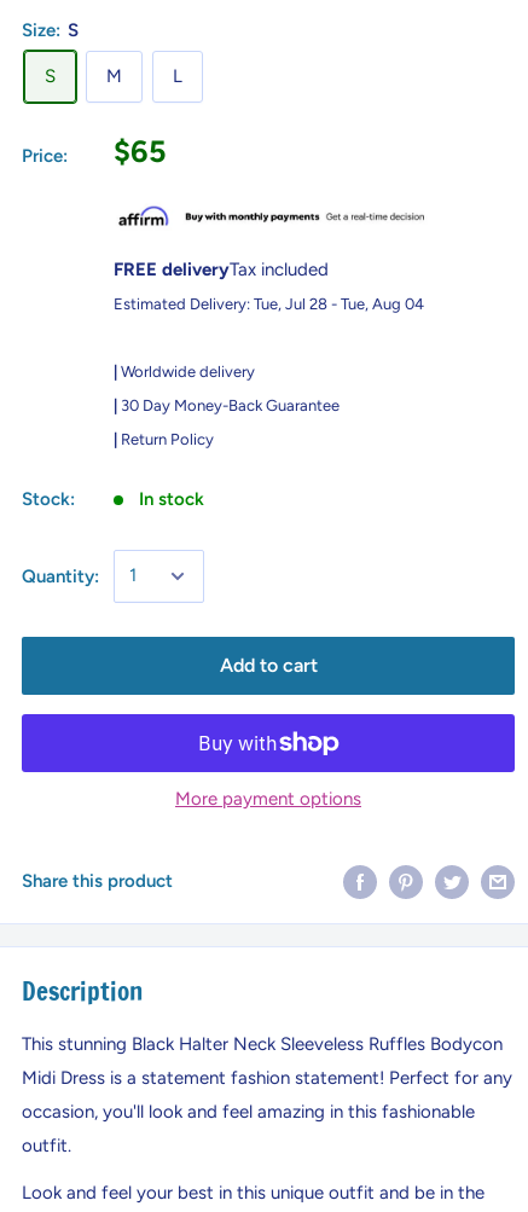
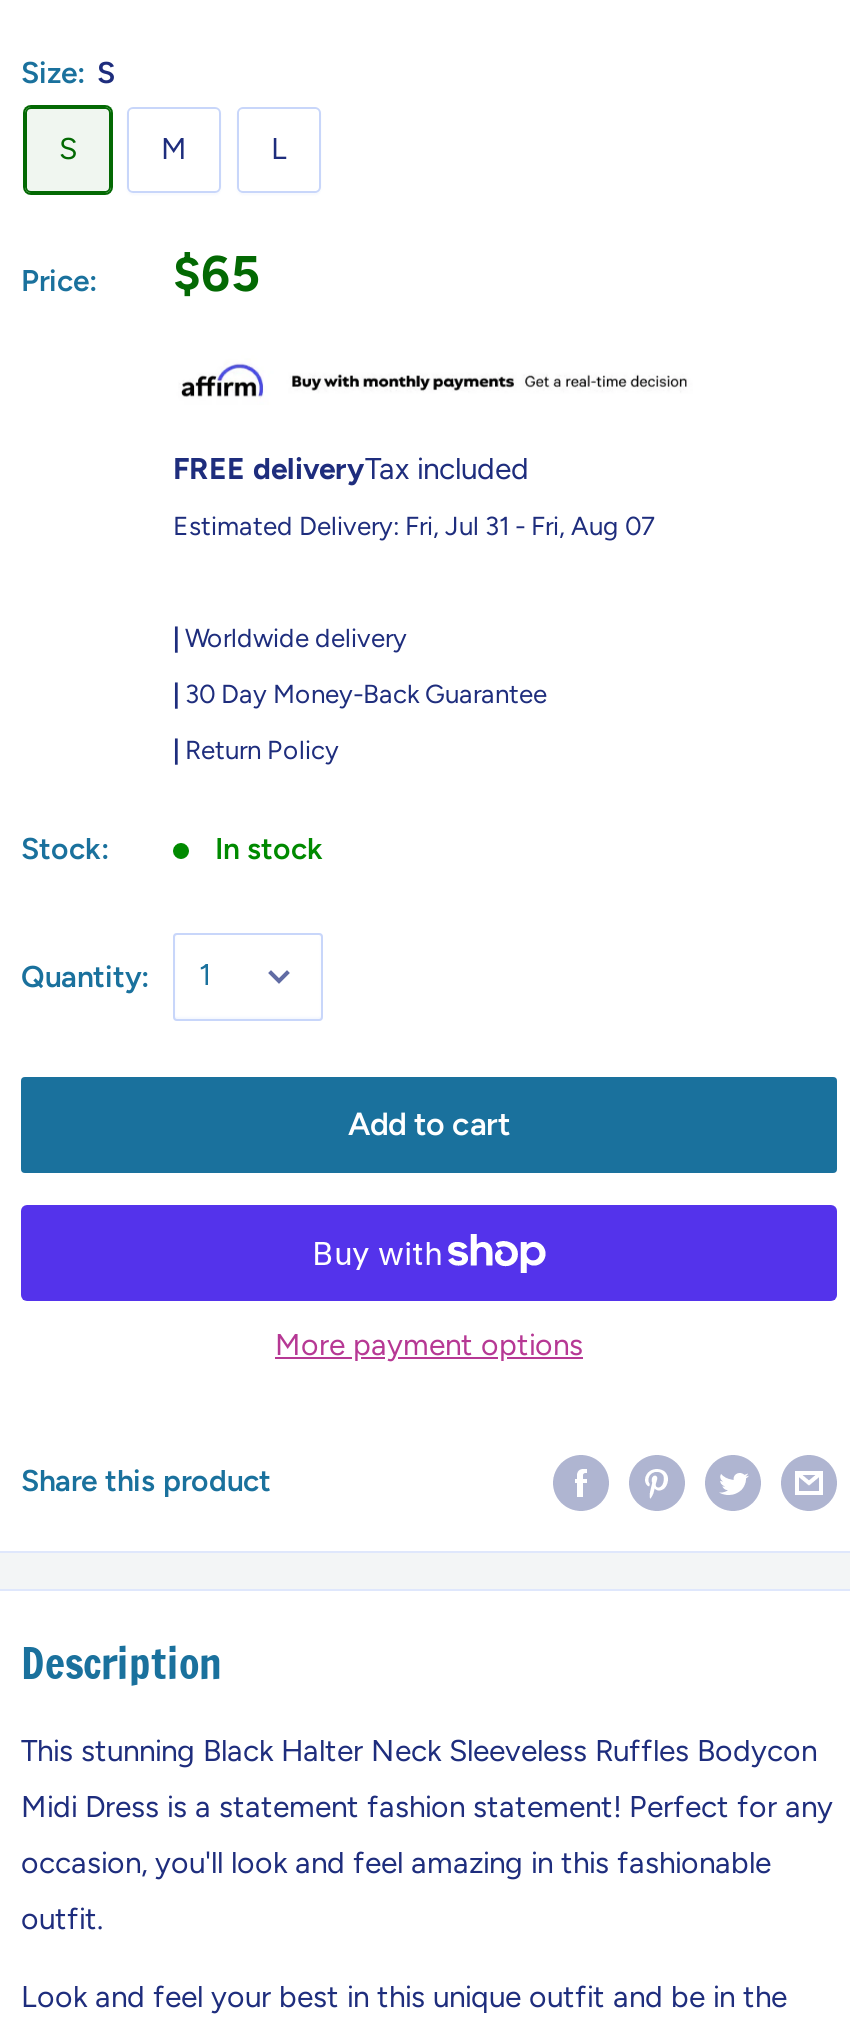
- Estimated Delivery: Tue, Jul 28 - Tue, Aug 04
+ Estimated Delivery: Fri, Jul 31 - Fri, Aug 07
